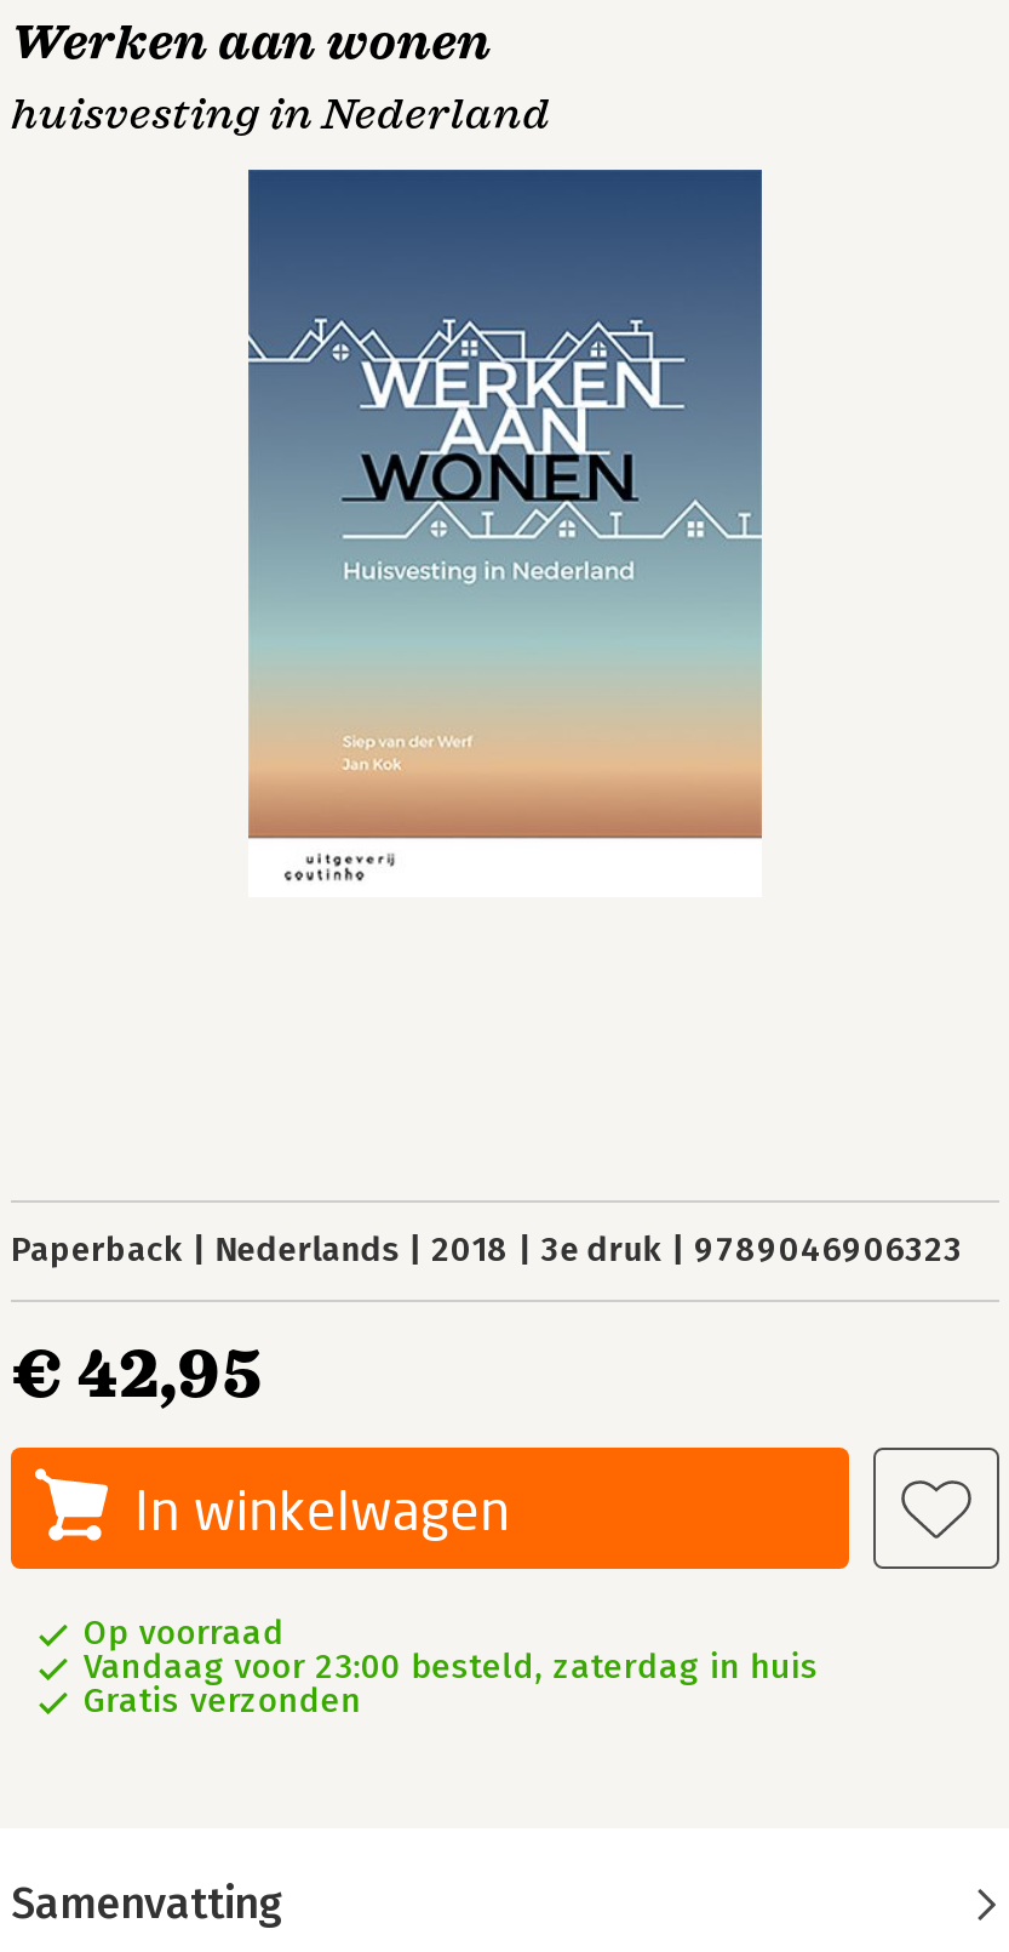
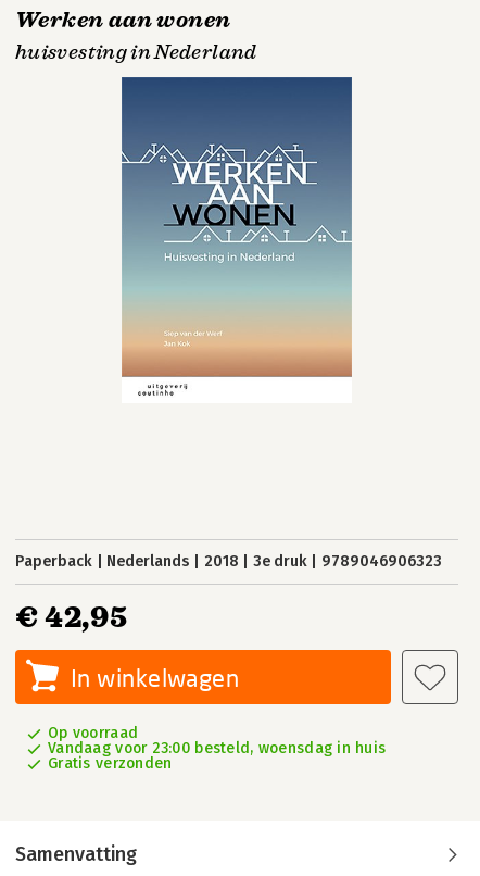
- Vandaag voor 23:00 besteld, zaterdag in huis
+ Vandaag voor 23:00 besteld, woensdag in huis
